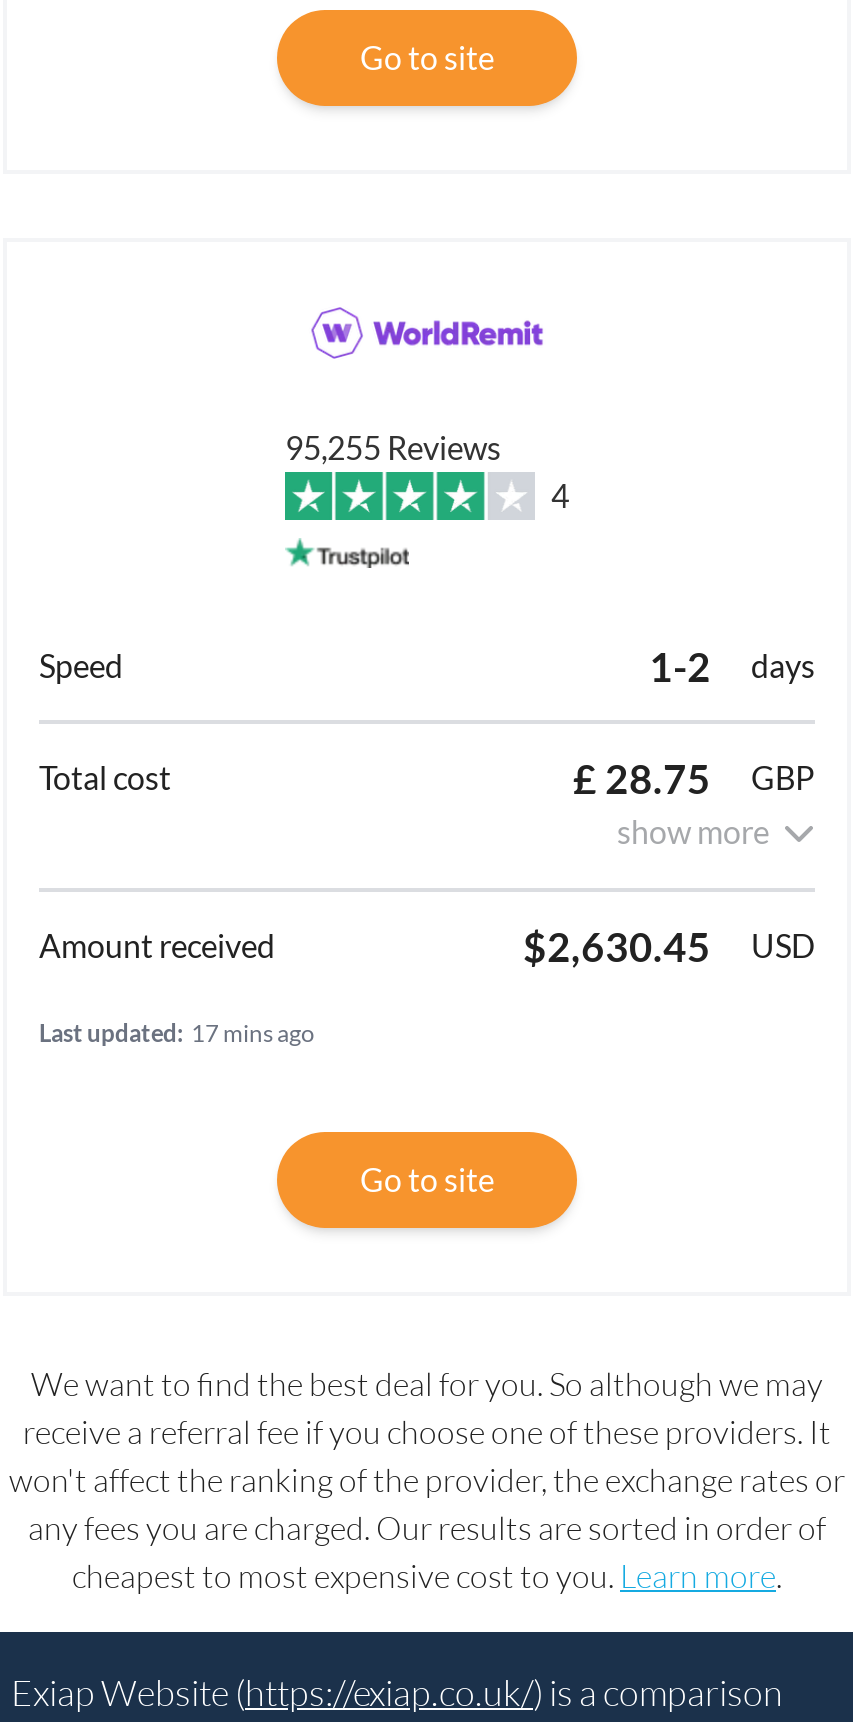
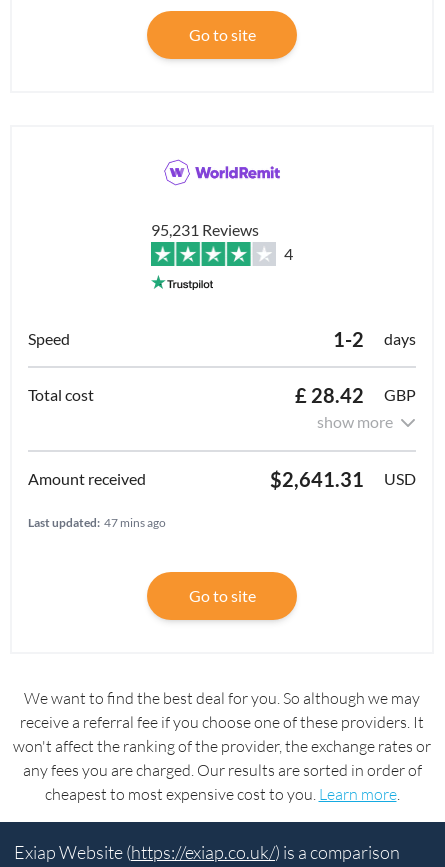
- 95,255 Reviews
+ 95,231 Reviews

- £ 28.75 GBP
+ £ 28.42 GBP

- $2,630.45 USD
+ $2,641.31 USD

- Last updated: 17 mins ago
+ Last updated: 47 mins ago
